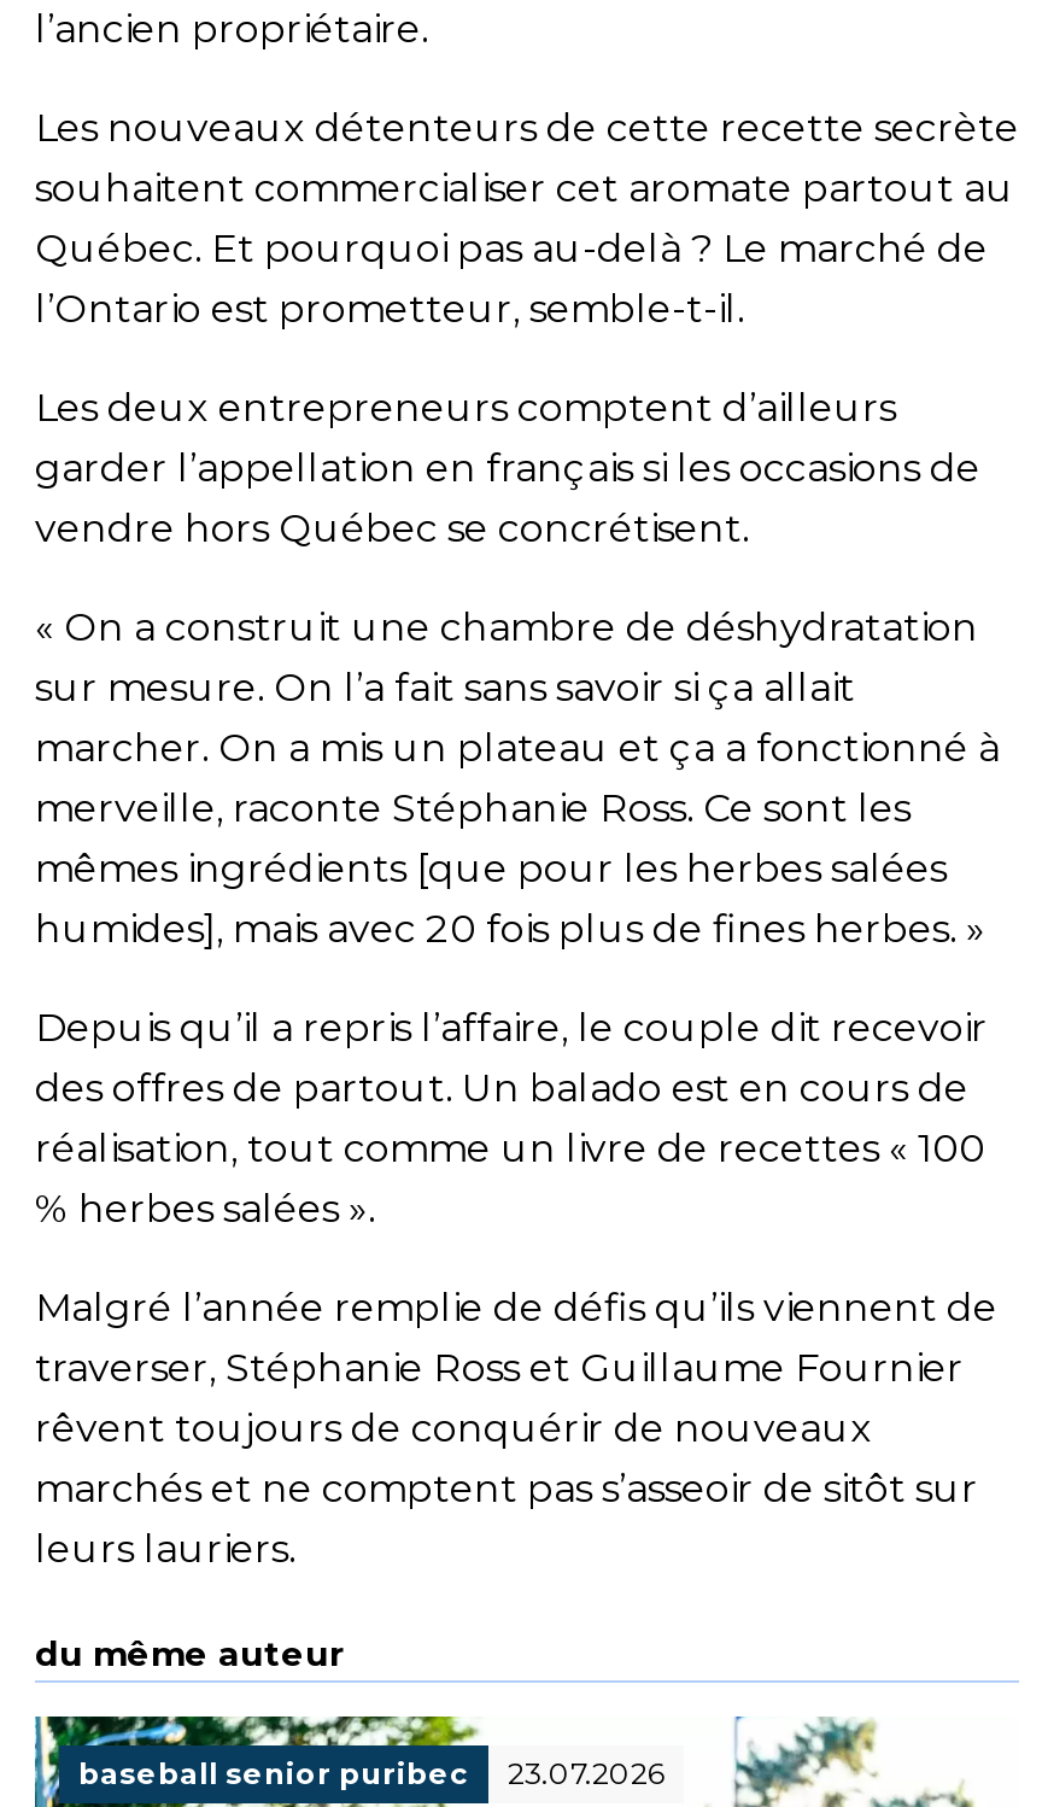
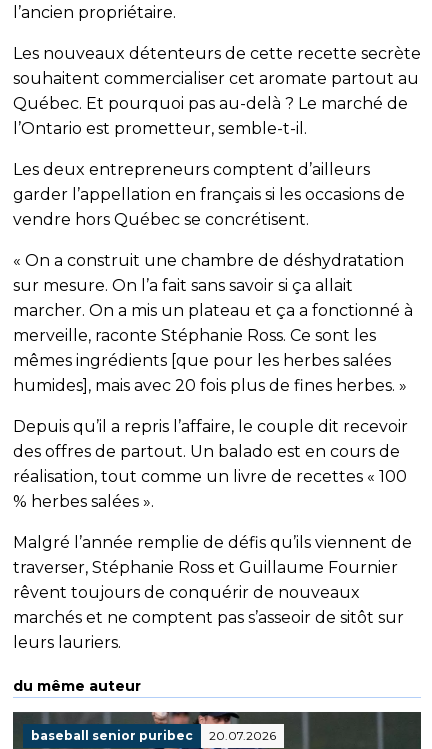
- baseball senior puribec 23.07.2026
+ baseball senior puribec 20.07.2026
